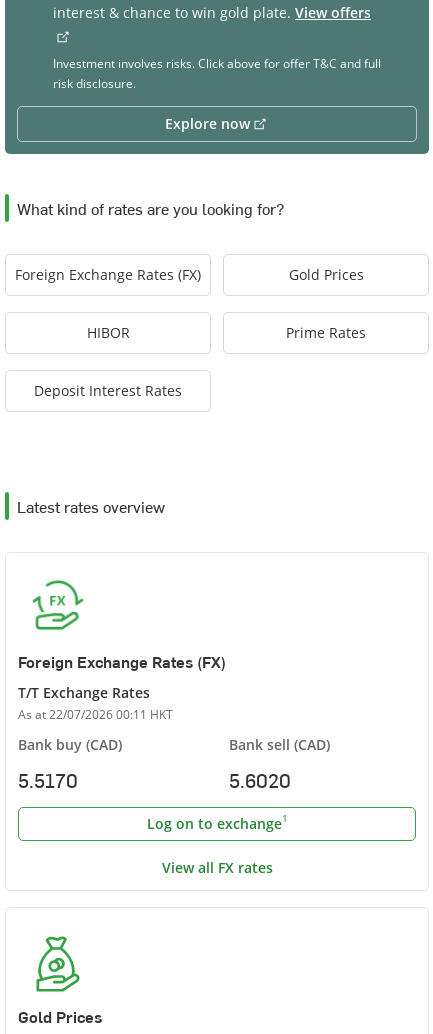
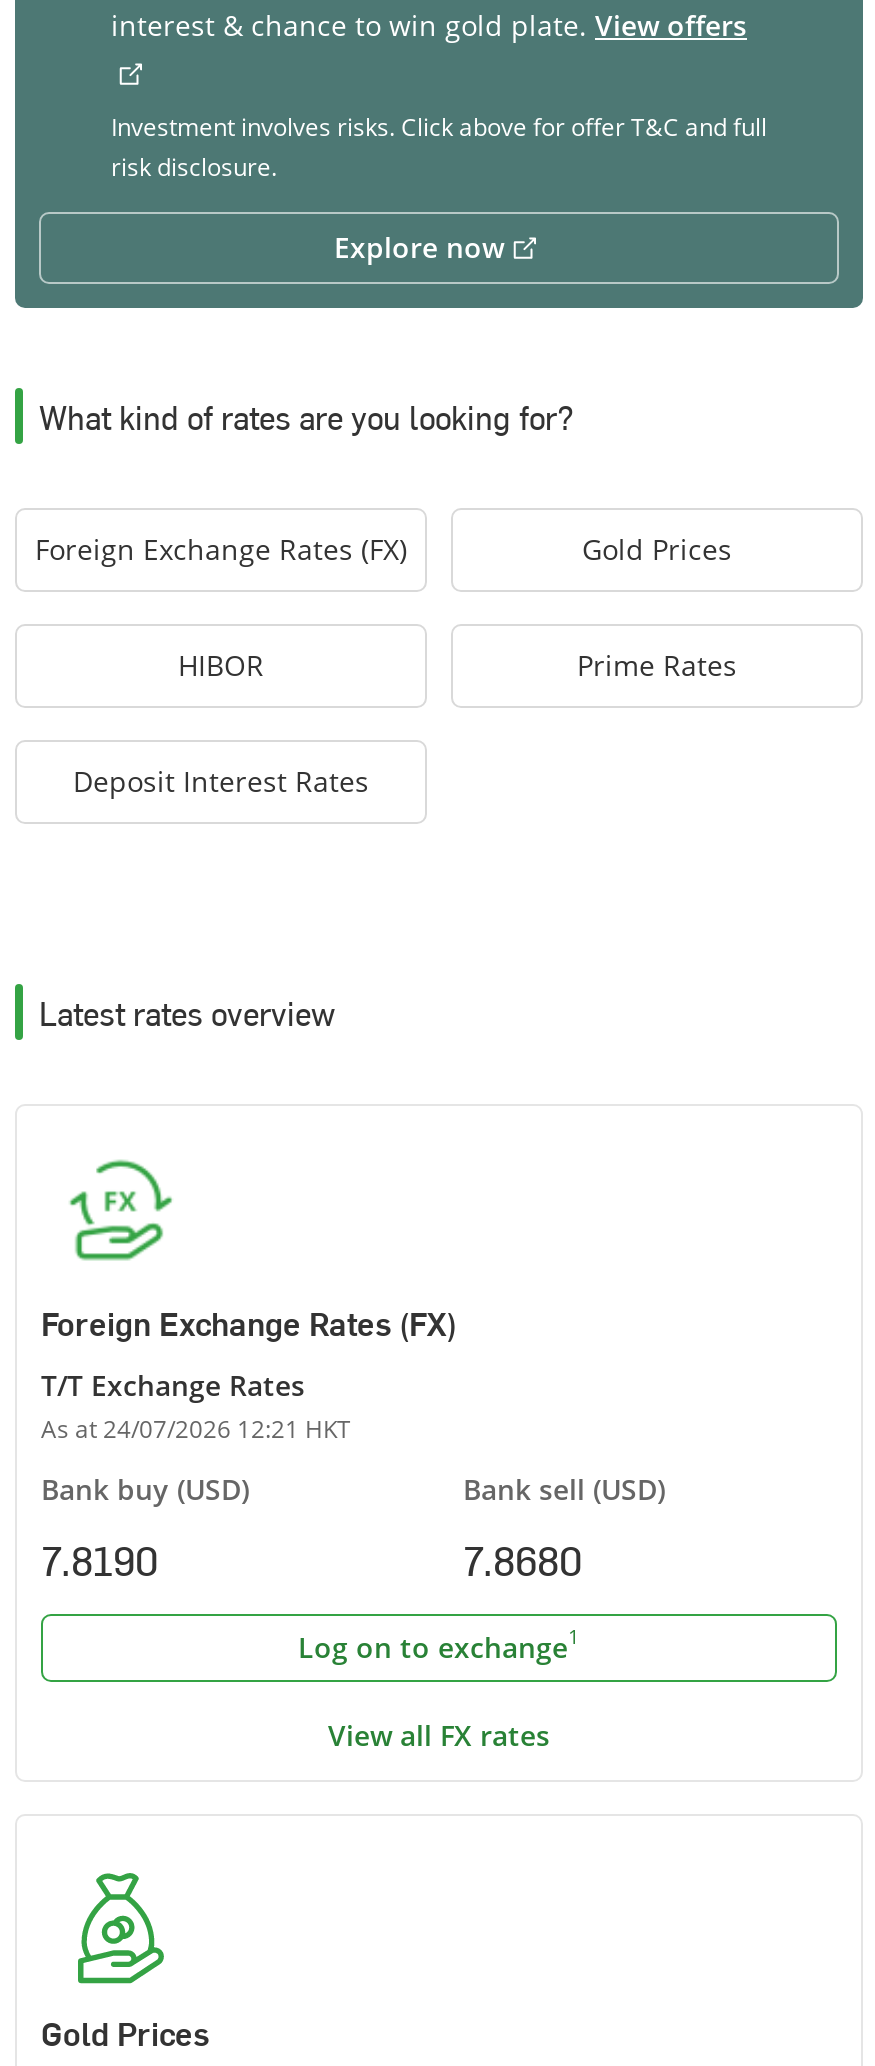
- As at 22/07/2026 00:11 HKT
+ As at 24/07/2026 12:21 HKT

- Bank buy (CAD)
+ Bank buy (USD)

- Bank sell (CAD)
+ Bank sell (USD)

- 5.5170
+ 7.8190

- 5.6020
+ 7.8680
